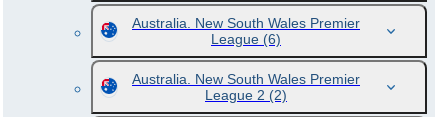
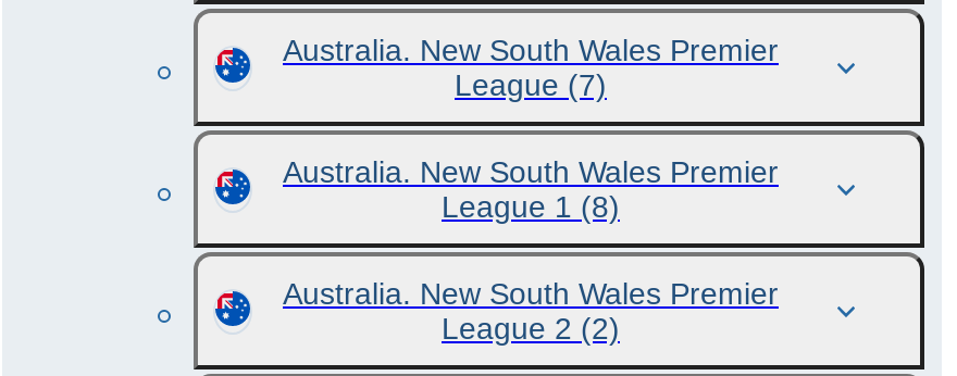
- League (6)
+ League (7)
+ Australia. New South Wales Premier
+ League 1 (8)
